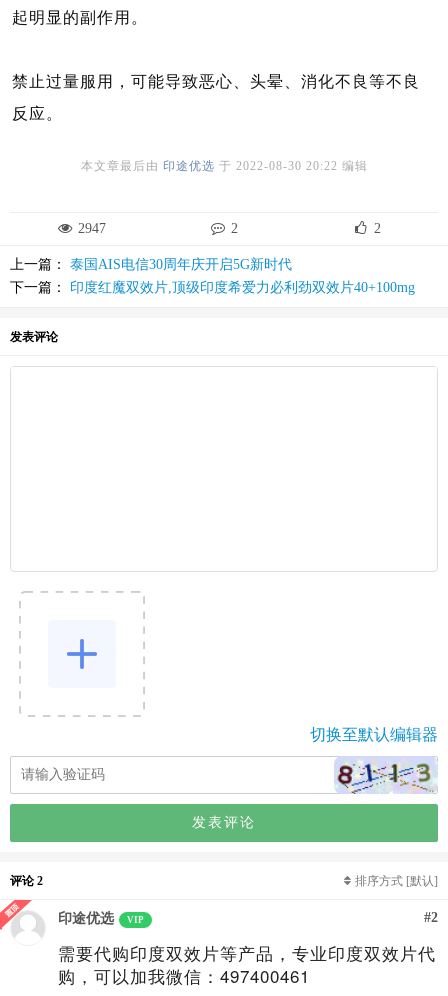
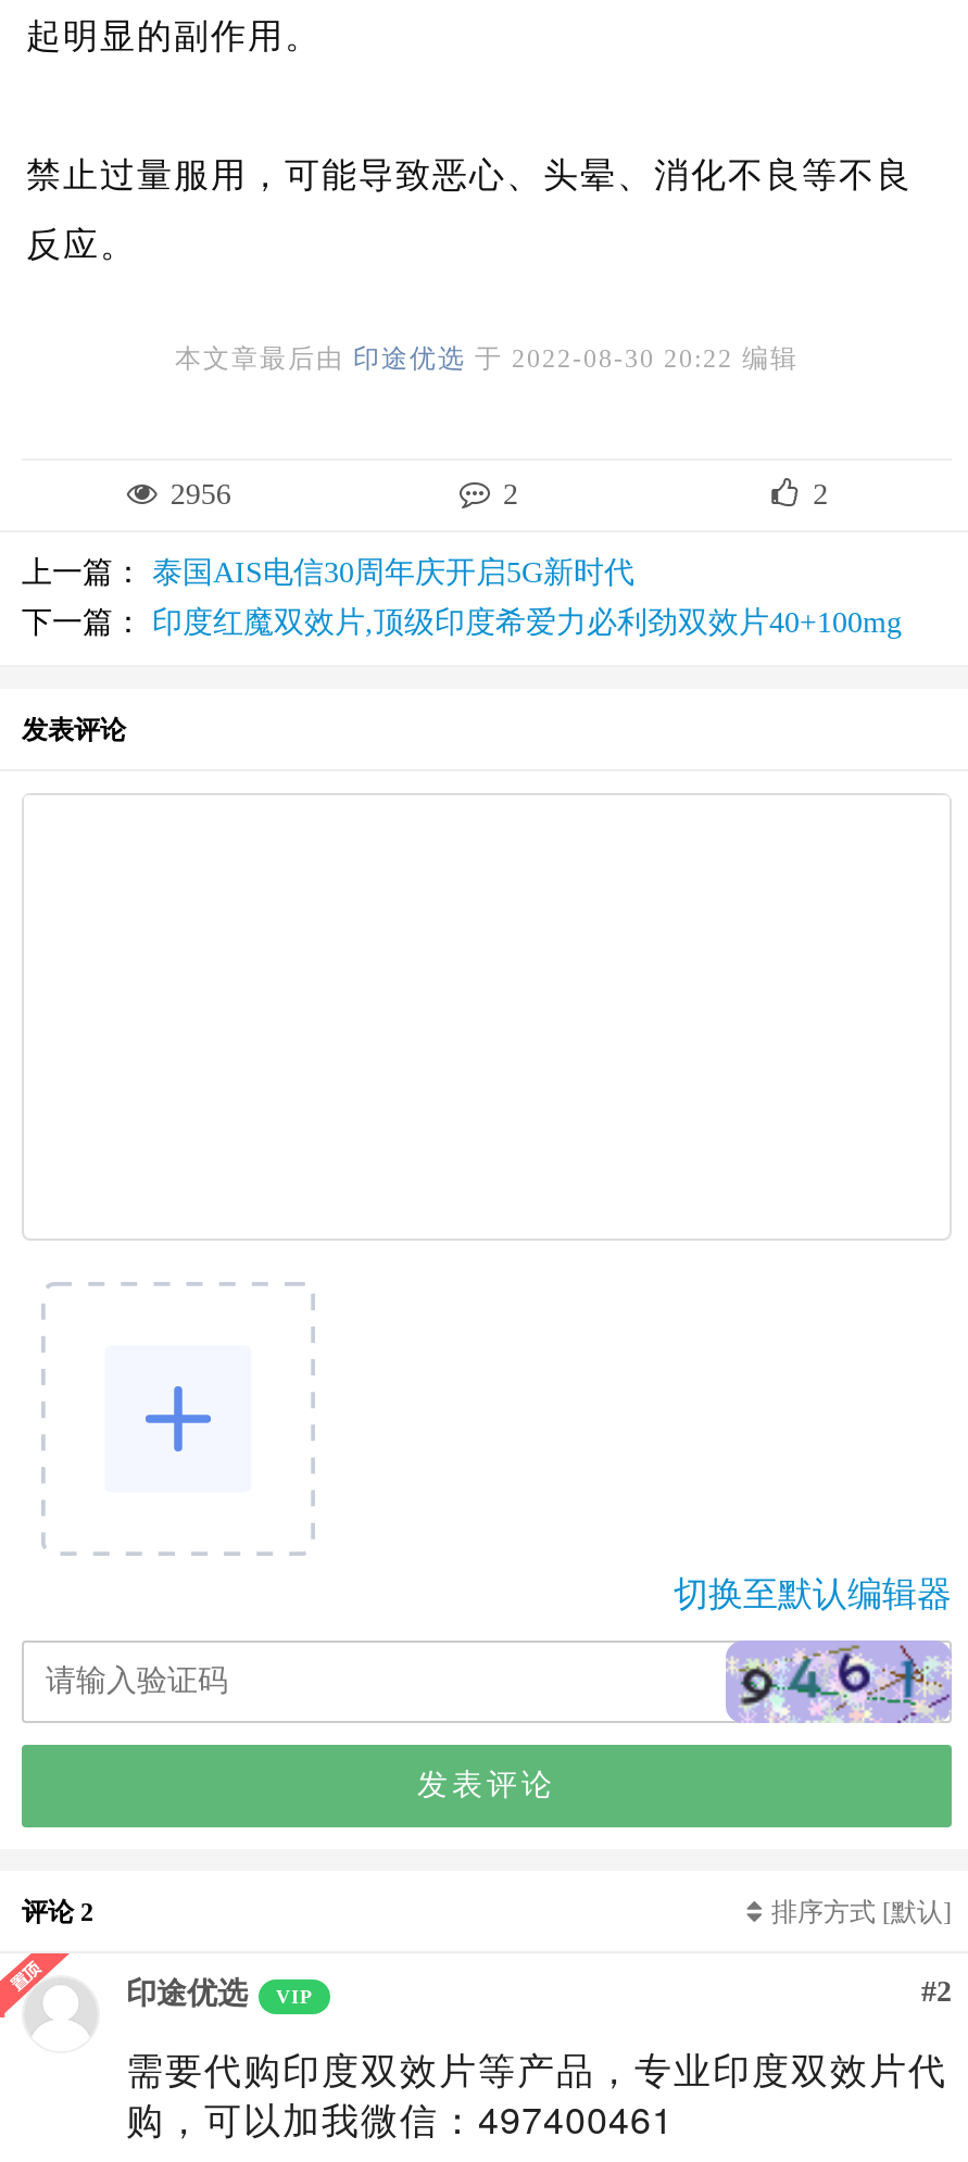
- 2947
+ 2956

- [image]
+ [image]
